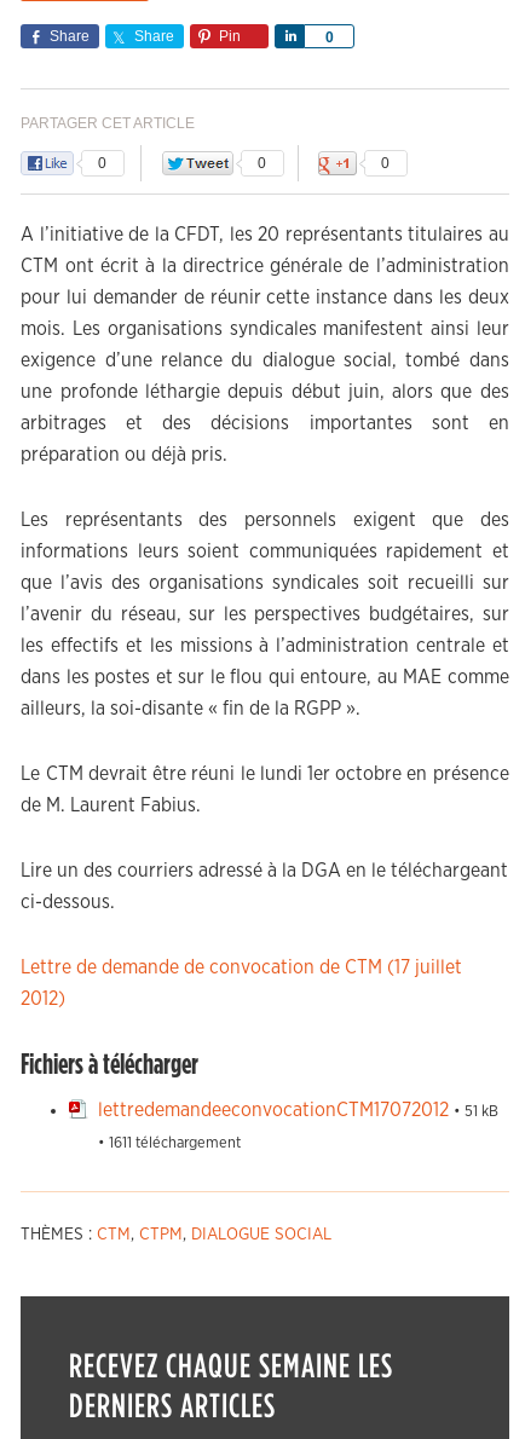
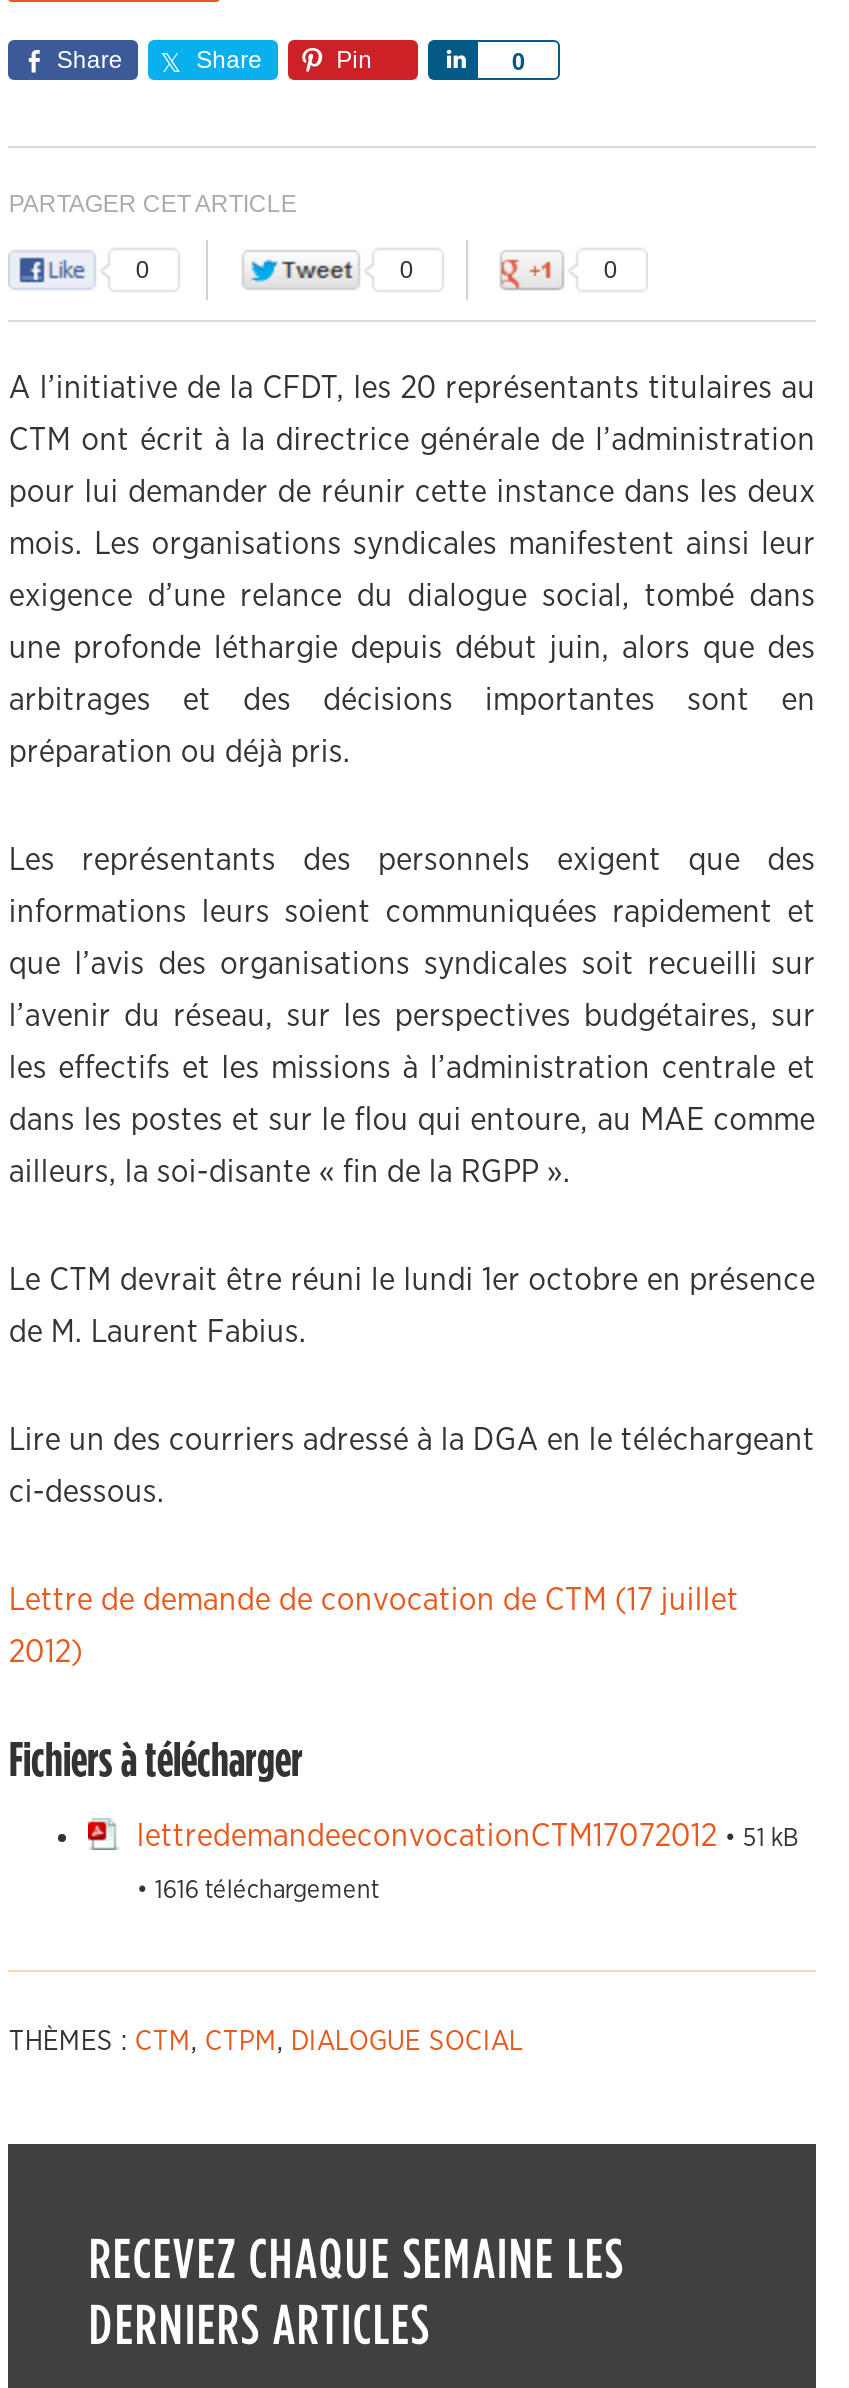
- • 1611 téléchargement
+ • 1616 téléchargement
